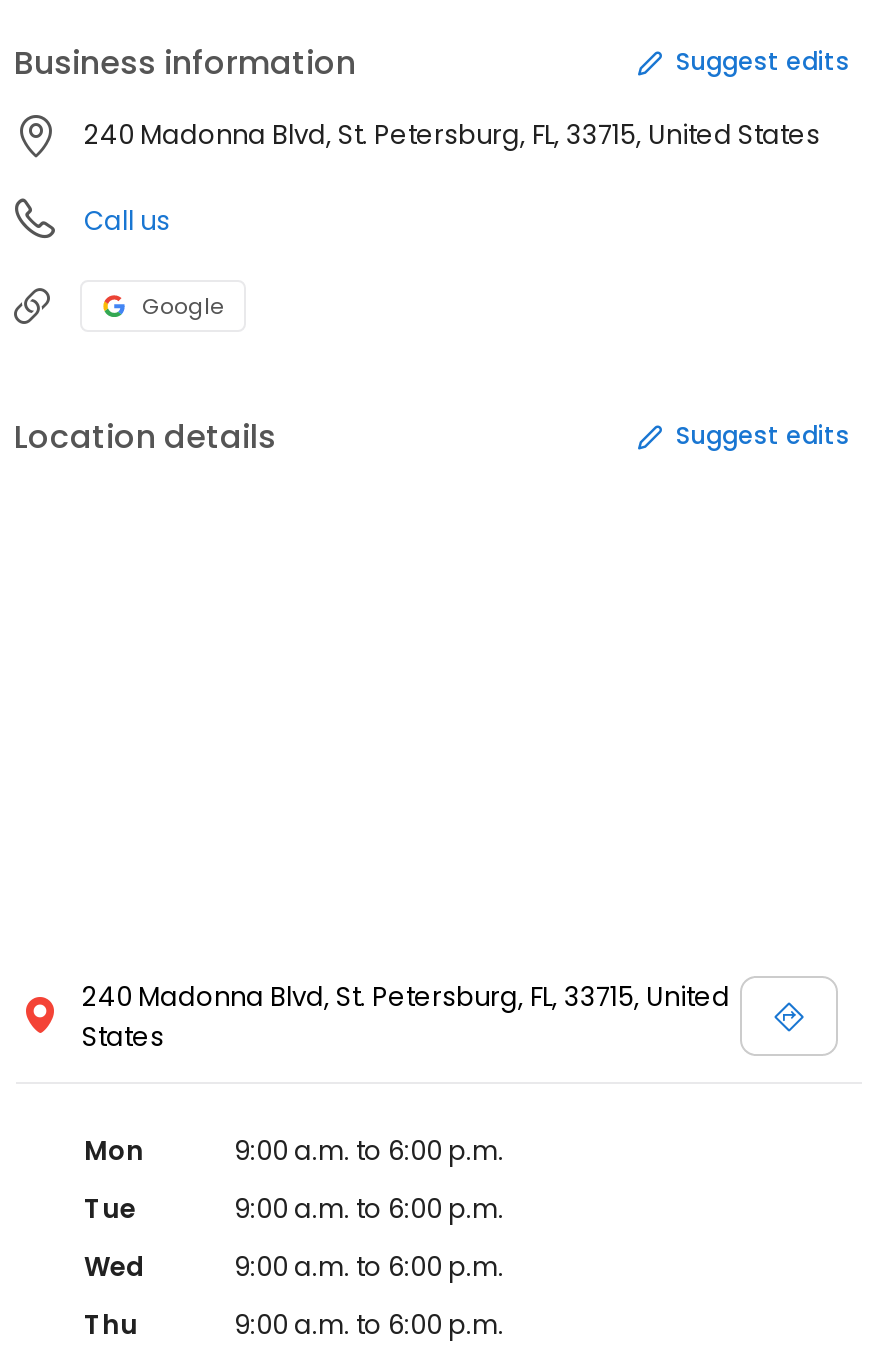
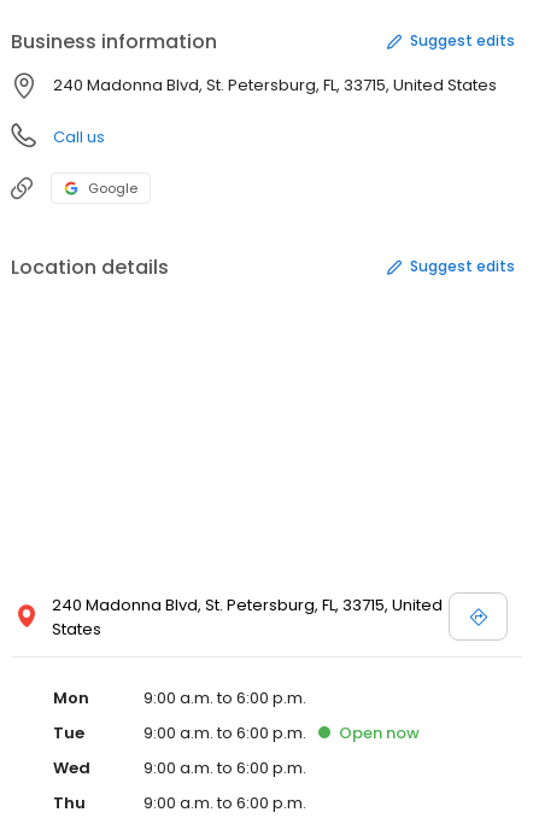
+ Open now
